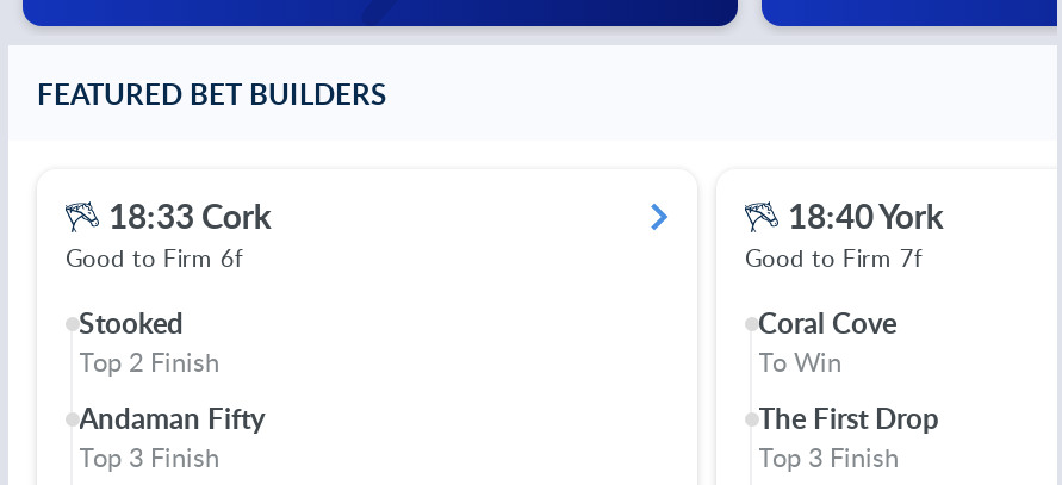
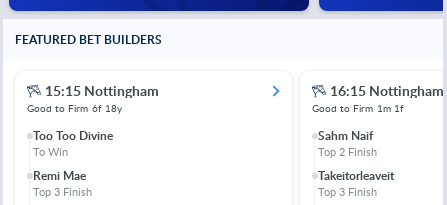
- 18:33 Cork
- Good to Firm 6f
+ 15:15 Nottingham
+ Good to Firm 6f 18y

- 18:40 York
- Good to Firm 7f
+ 16:15 Nottingham
+ Good to Firm 1m 1f

- Stooked
- Top 2 Finish
+ Too Too Divine
+ To Win

- Coral Cove
- To Win
+ Sahm Naif
+ Top 2 Finish

- Andaman Fifty
+ Remi Mae

- The First Drop
+ Takeitorleaveit
